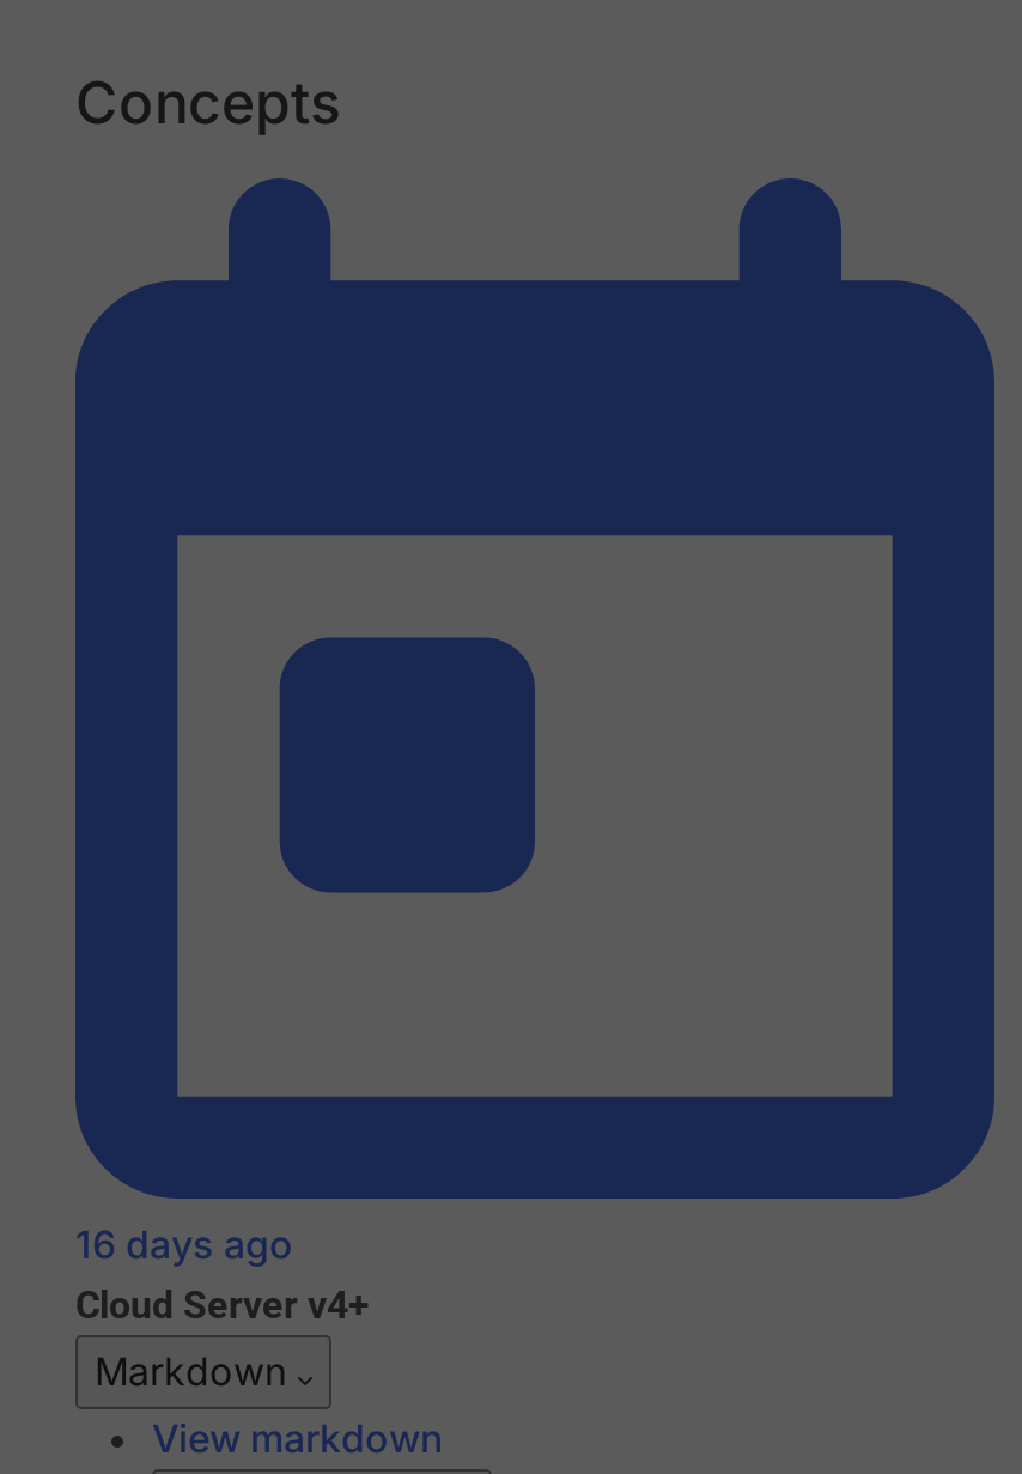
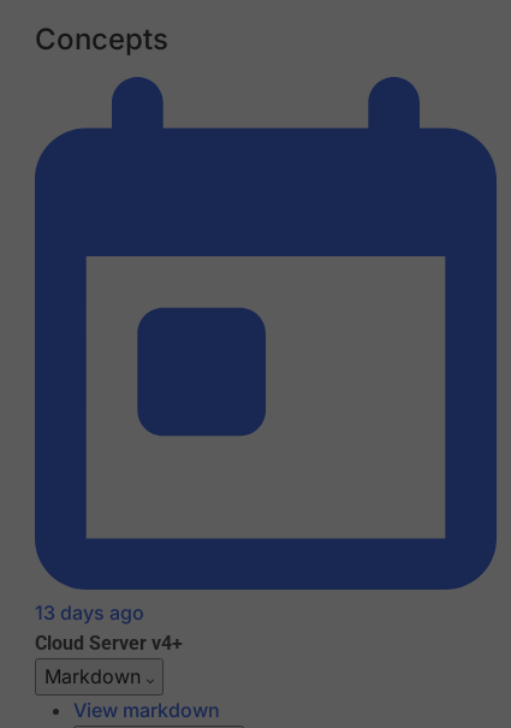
- 16 days ago
+ 13 days ago
